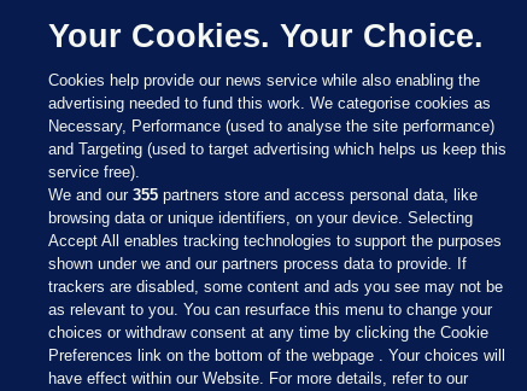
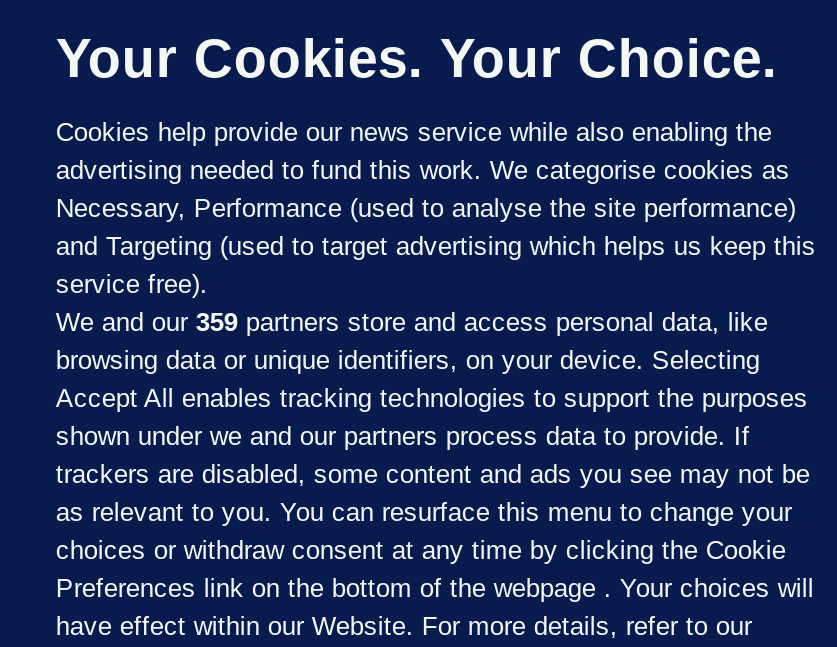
- We and our 355 partners store and access personal data, like
+ We and our 359 partners store and access personal data, like
